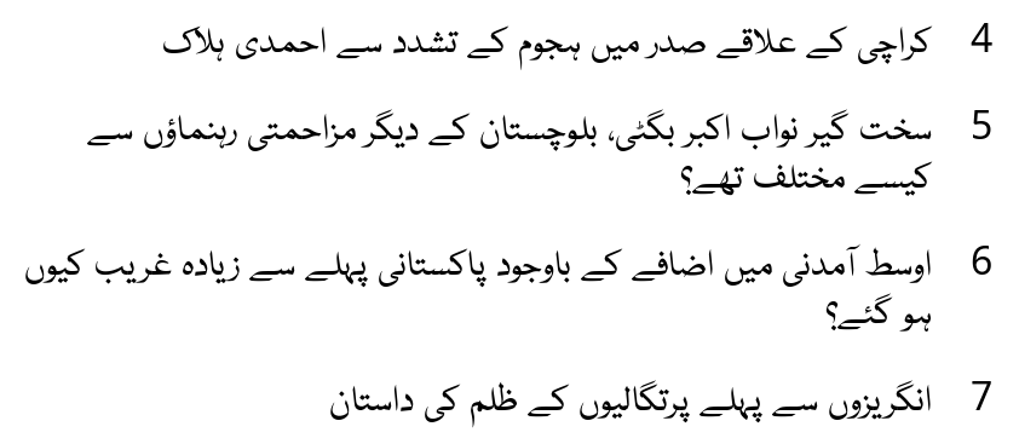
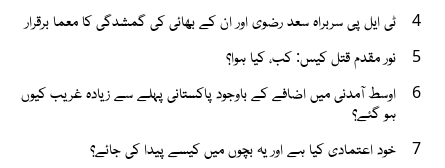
- کراچی کے علاقے صدر میں ہجوم کے تشدد سے احمدی ہلاک
+ ٹی ایل پی سربراہ سعد رضوی اور ان کے بھائی کی گمشدگی کا معما برقرار

- سخت گیر نواب اکبر بگٹی، بلوچستان کے دیگر مزاحمتی رہنماؤں سے
- کیسے مختلف تھے؟
+ نور مقدم قتل کیس: کب، کیا ہوا؟

- انگریزوں سے پہلے پرتگالیوں کے ظلم کی داستان
+ خود اعتمادی کیا ہے اور یہ بچوں میں کیسے پیدا کی جائے؟
